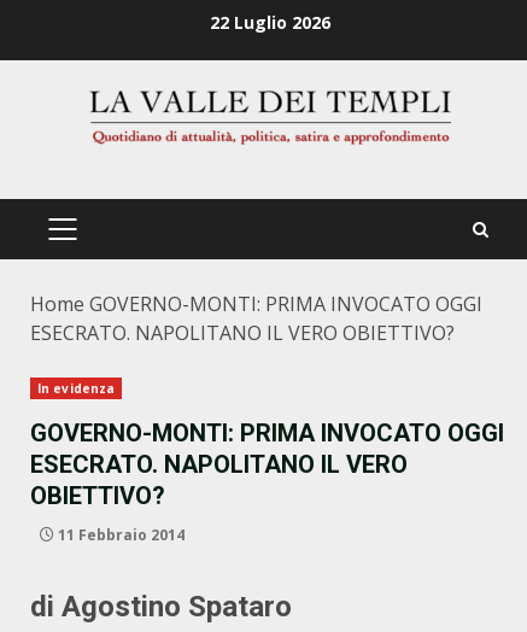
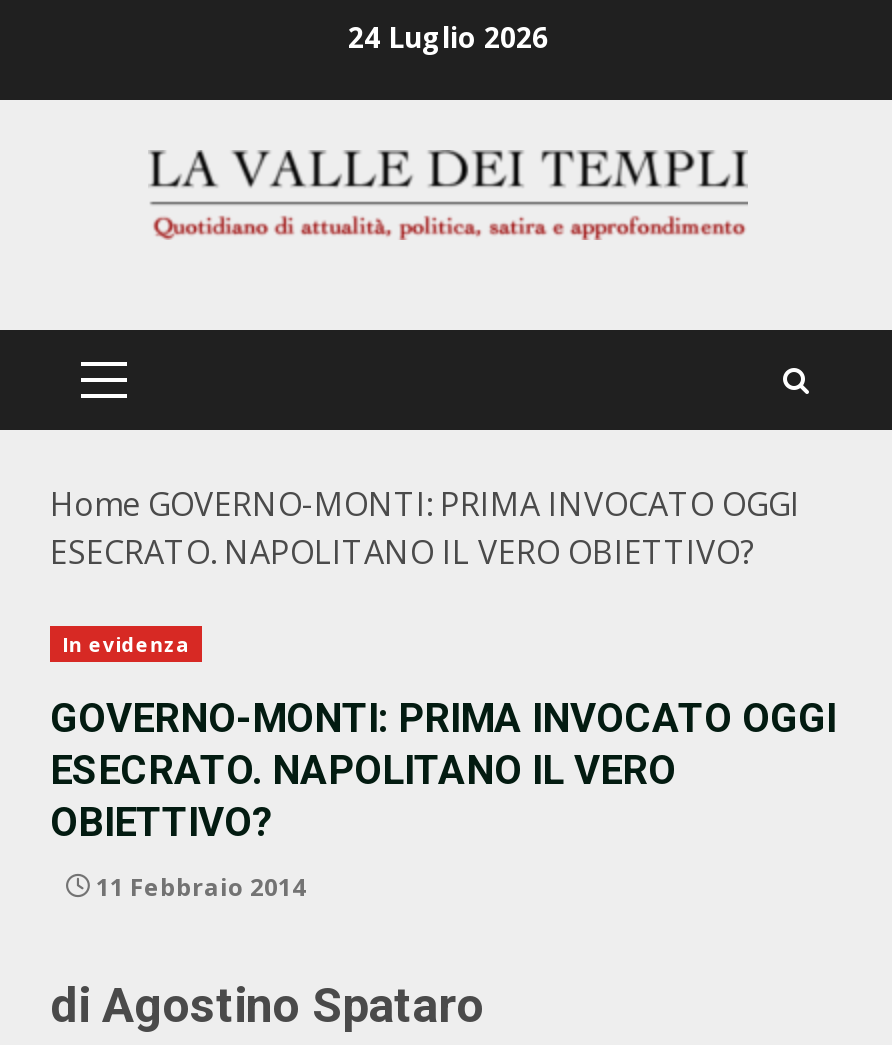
- 22 Luglio 2026
+ 24 Luglio 2026
